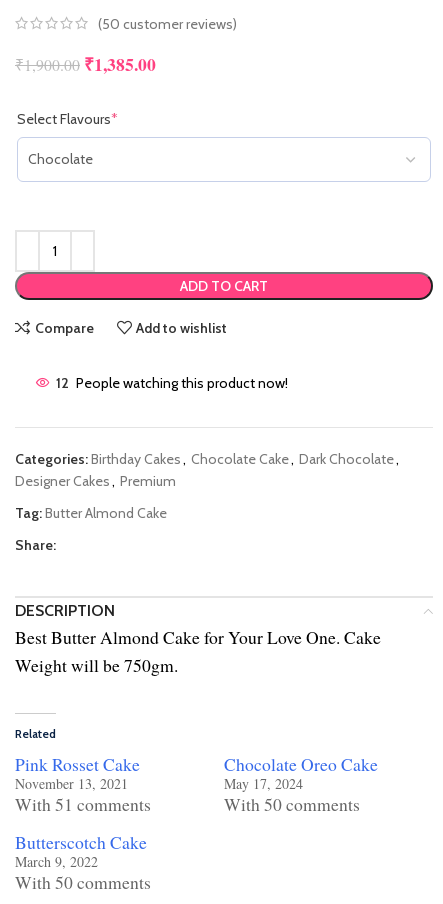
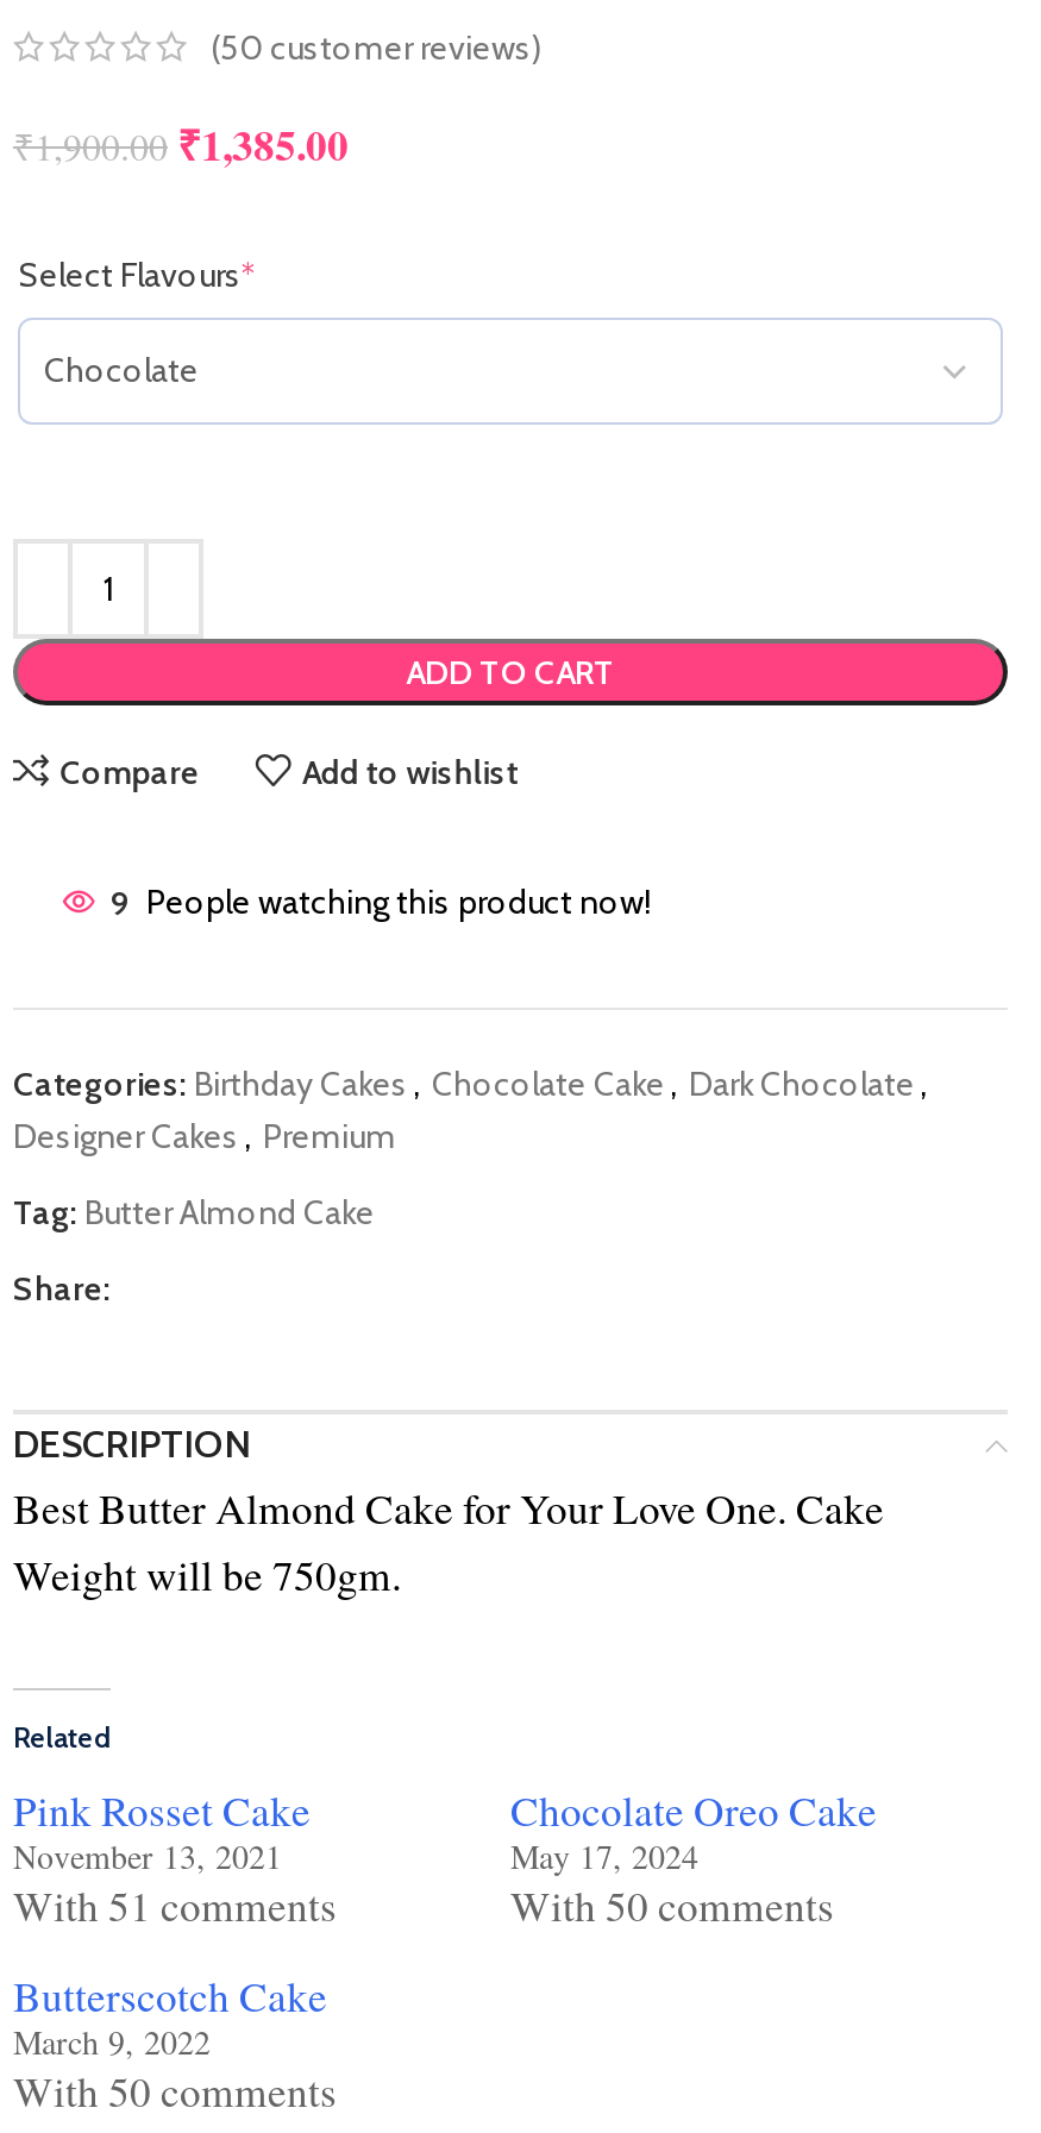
- 12 People watching this product now!
+ 9 People watching this product now!
